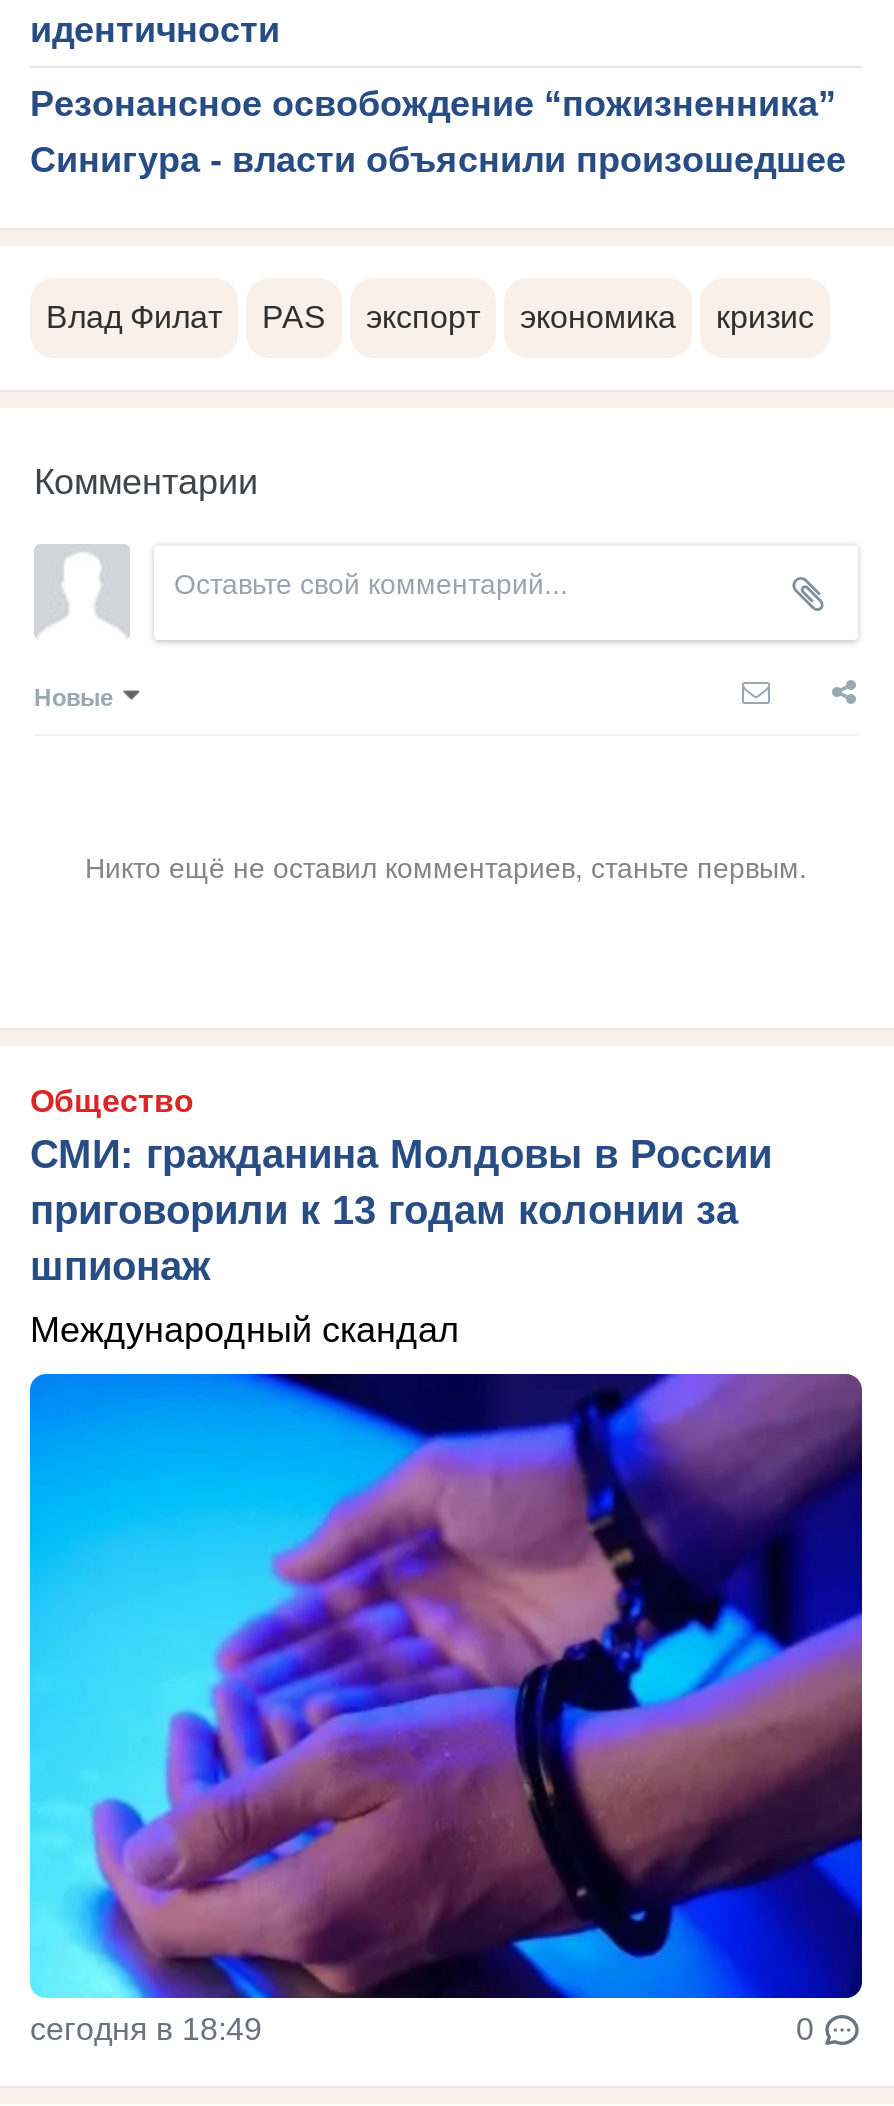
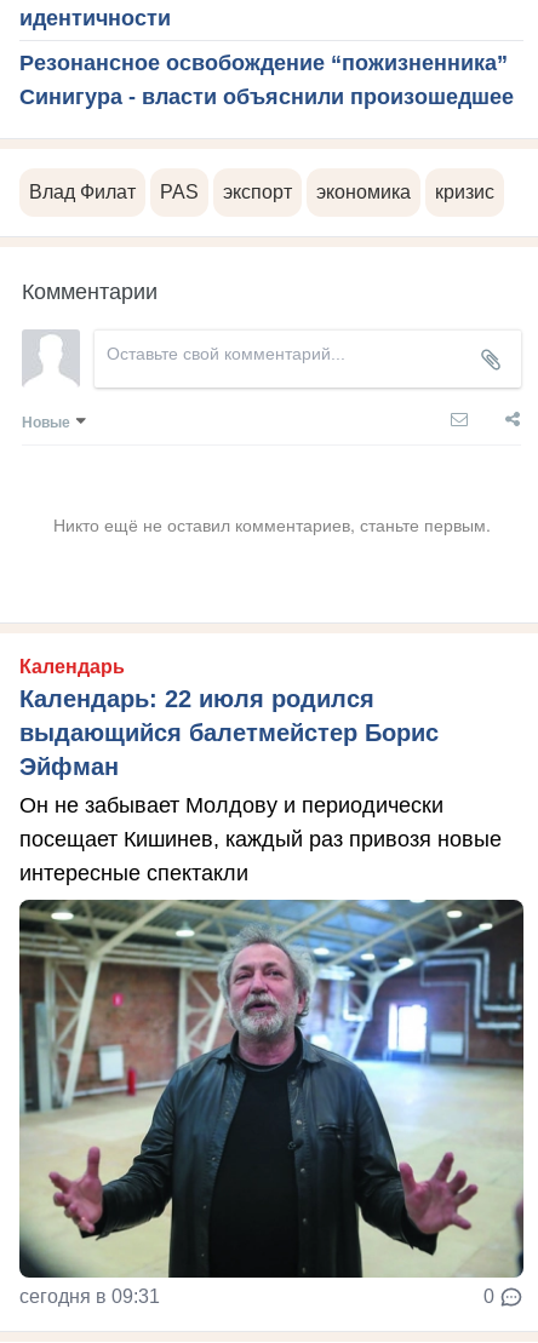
- Общество
- СМИ: гражданина Молдовы в России
- приговорили к 13 годам колонии за
- шпионаж
+ Календарь
+ Календарь: 22 июля родился
+ выдающийся балетмейстер Борис
+ Эйфман

- Международный скандал
+ Он не забывает Молдову и периодически
+ посещает Кишинев, каждый раз привозя новые
+ интересные спектакли

- [image]
- сегодня в 18:49
+ [image]
+ сегодня в 09:31
